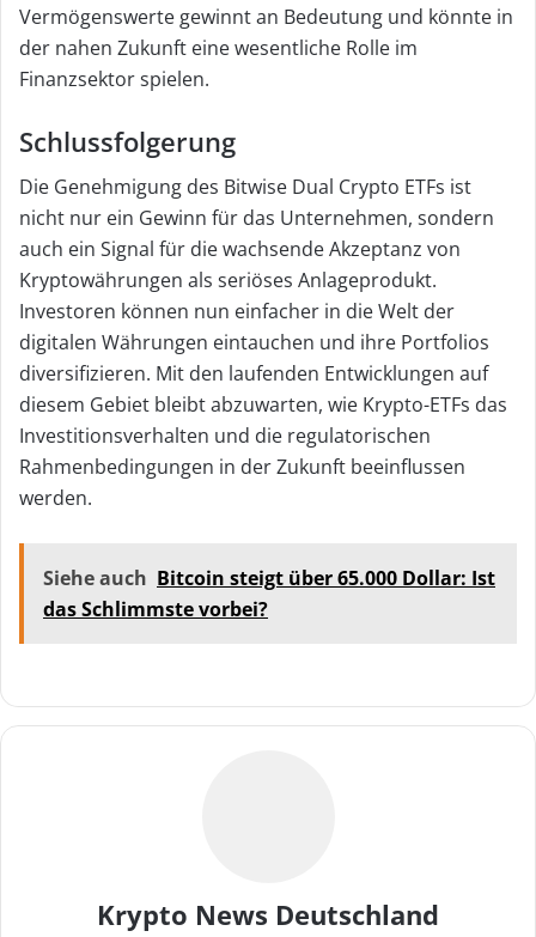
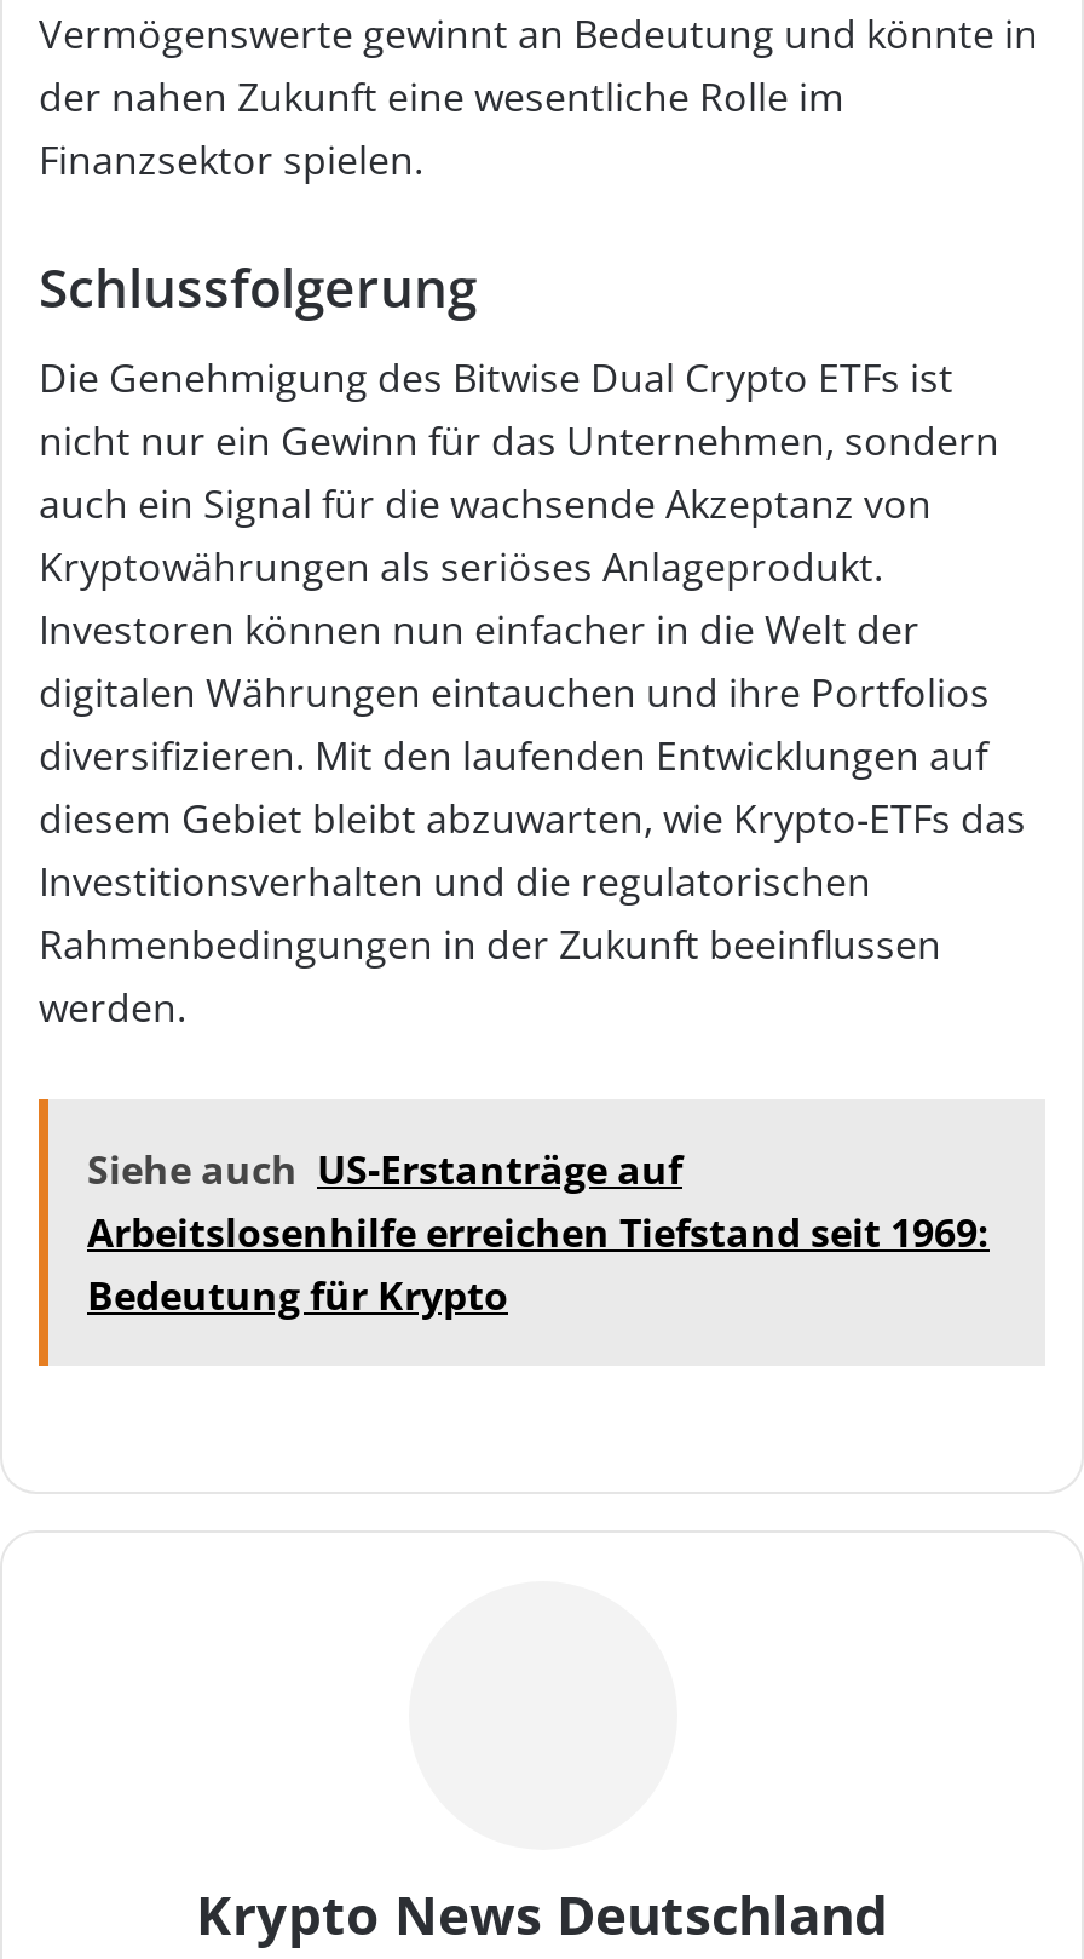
- Siehe auch Bitcoin steigt über 65.000 Dollar: Ist
- das Schlimmste vorbei?
+ Siehe auch US-Erstanträge auf
+ Arbeitslosenhilfe erreichen Tiefstand seit 1969:
+ Bedeutung für Krypto
